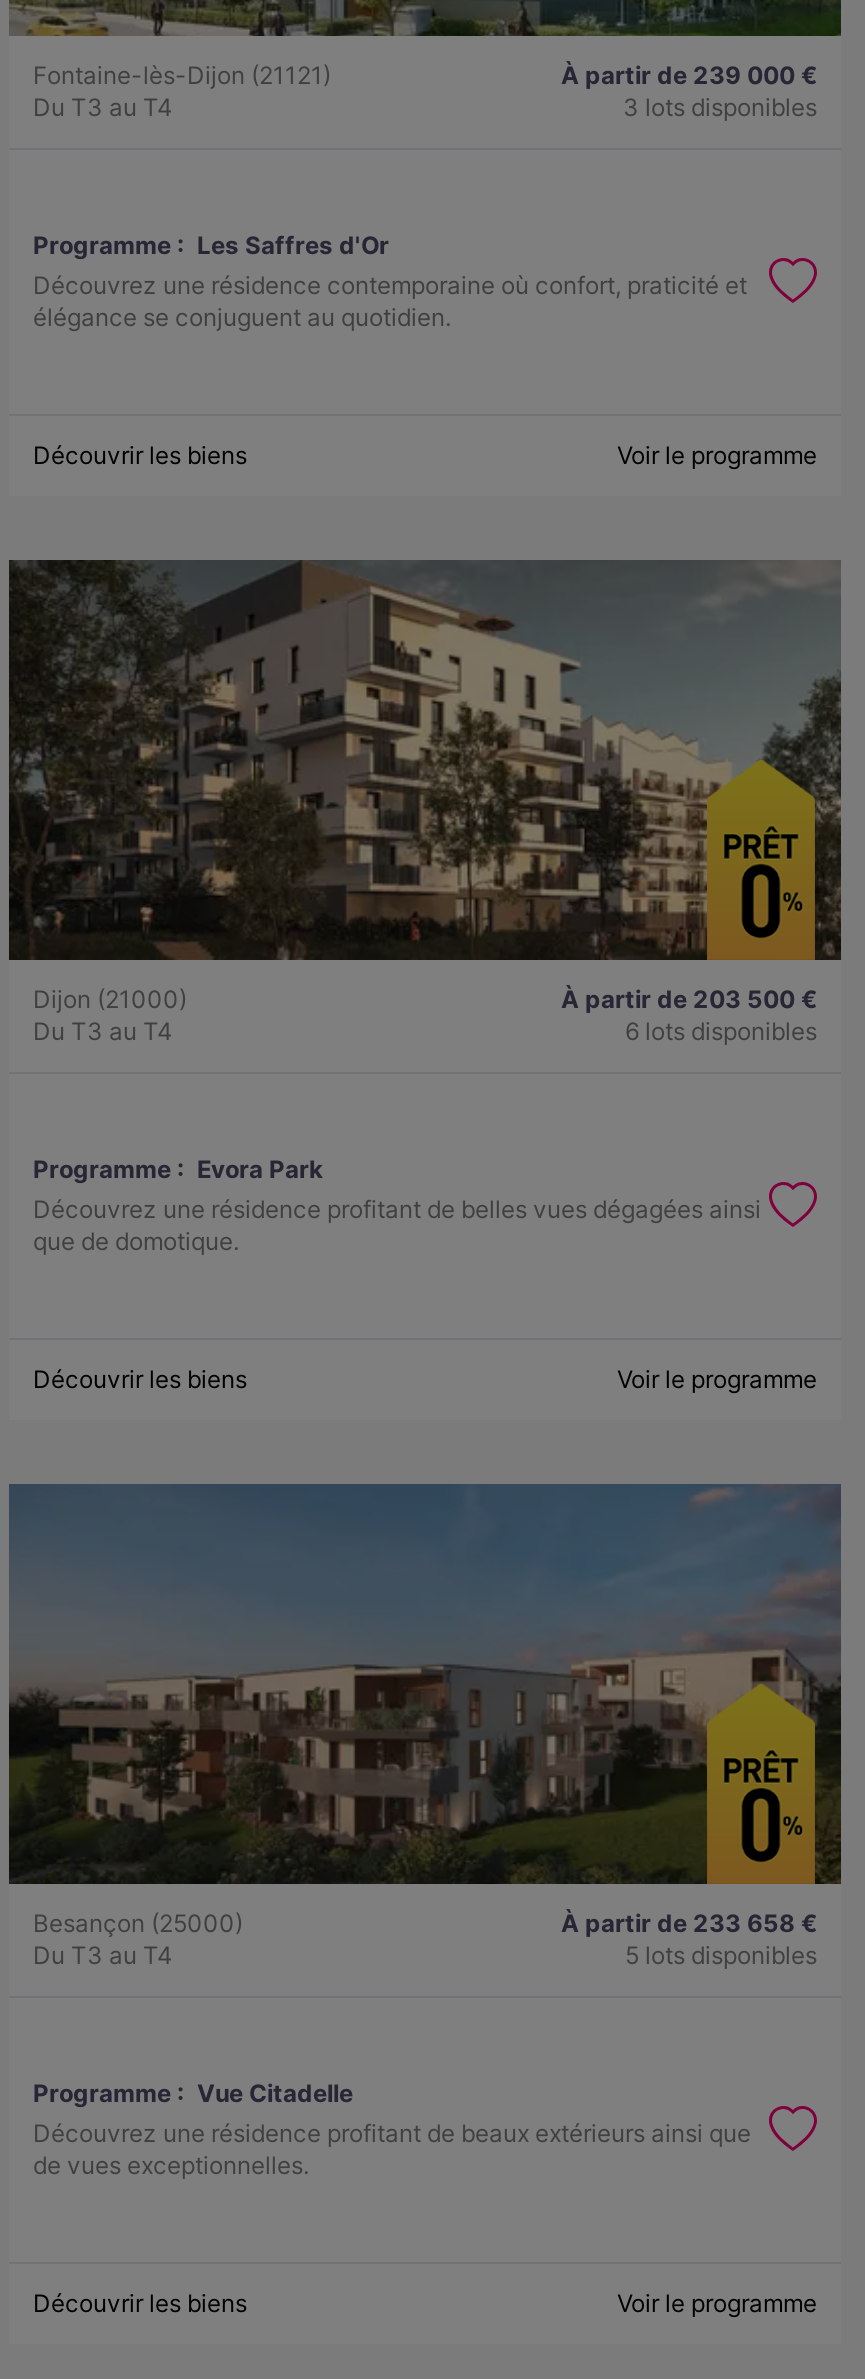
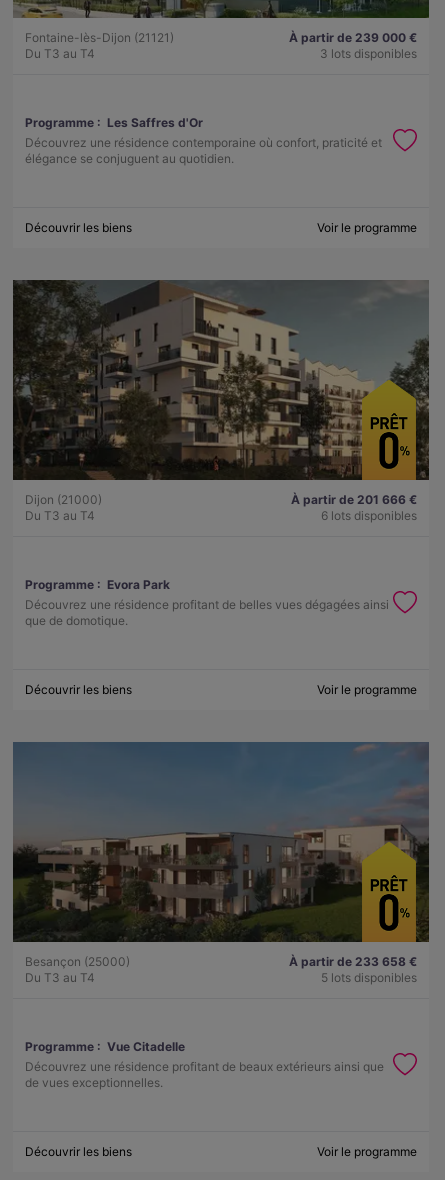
- À partir de 203 500 €
+ À partir de 201 666 €
